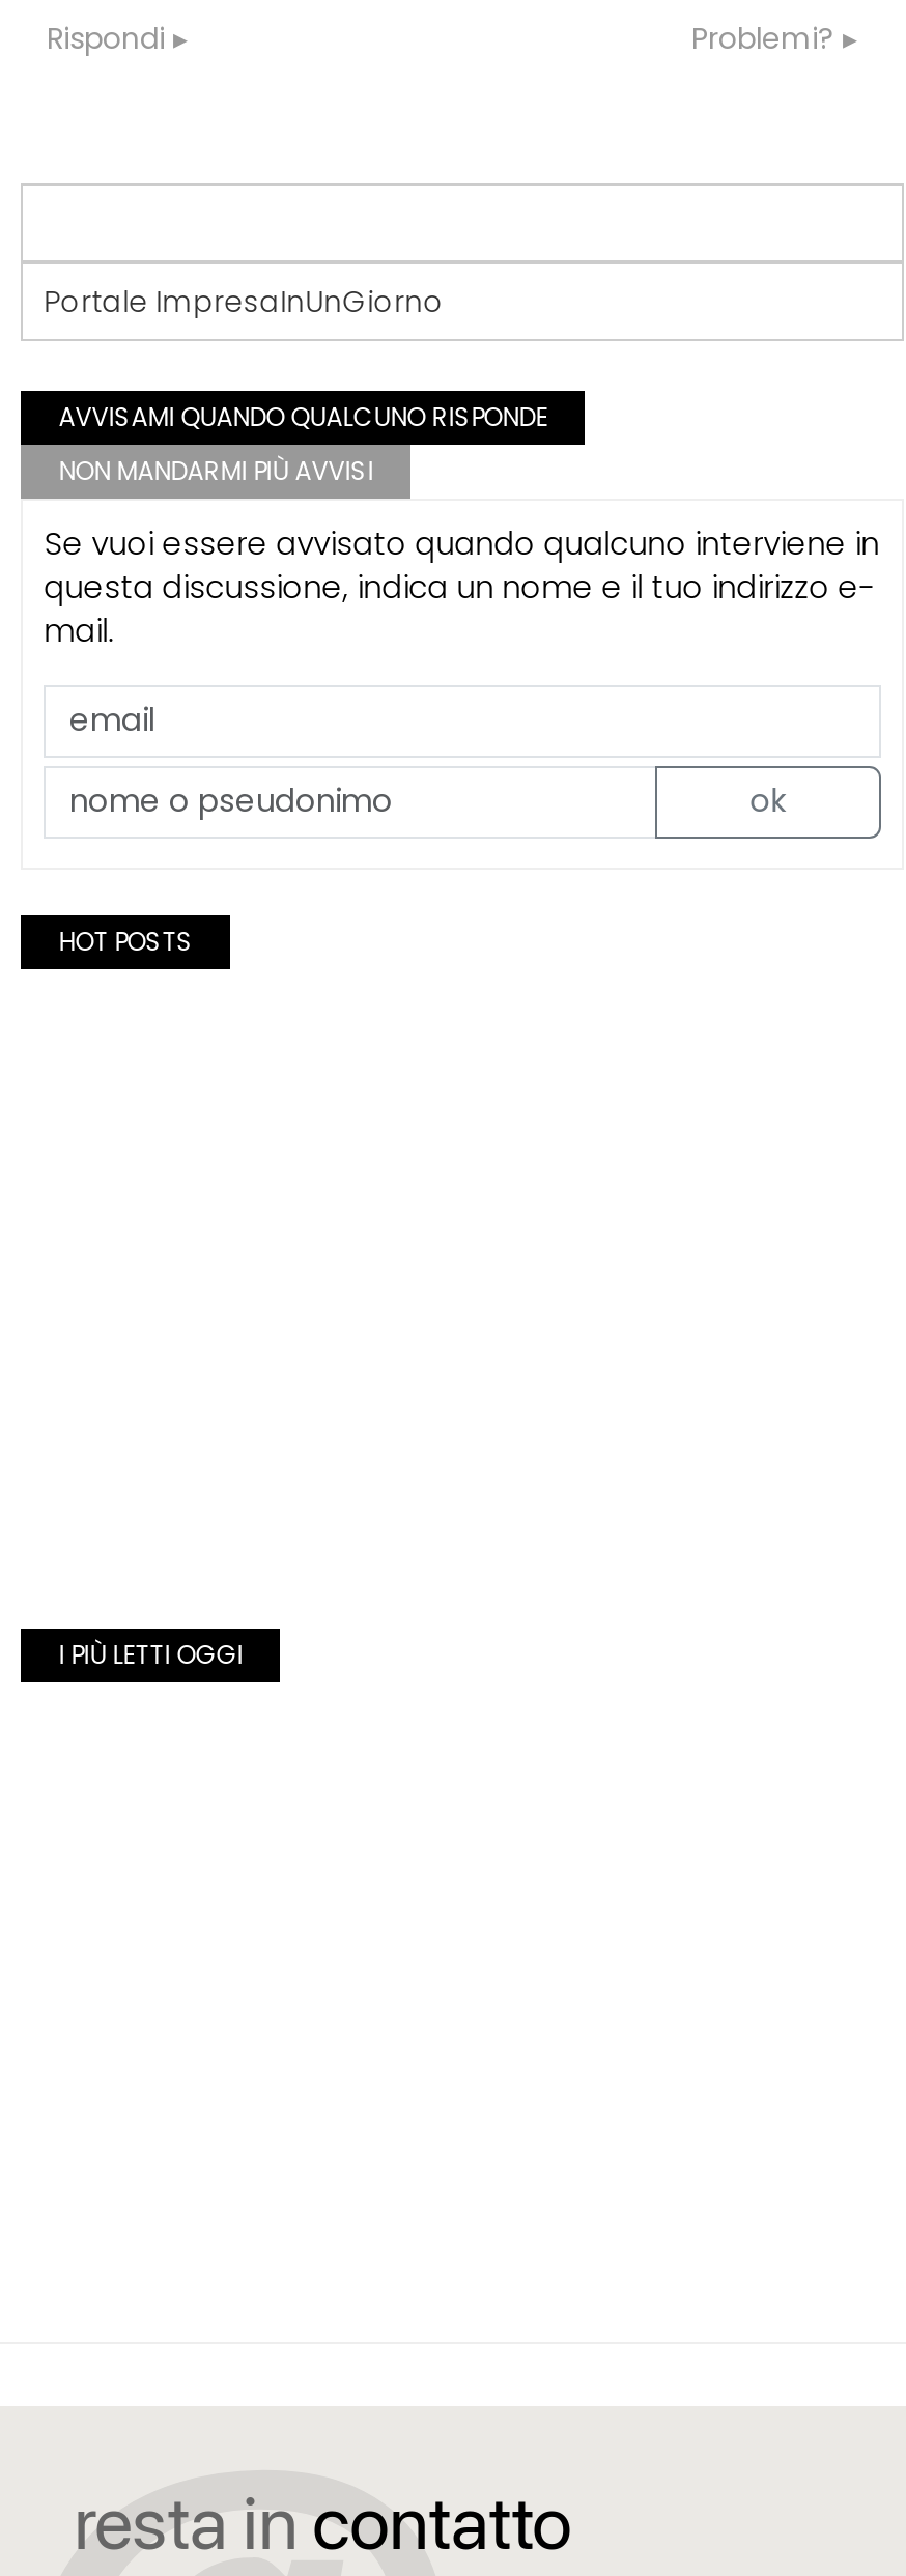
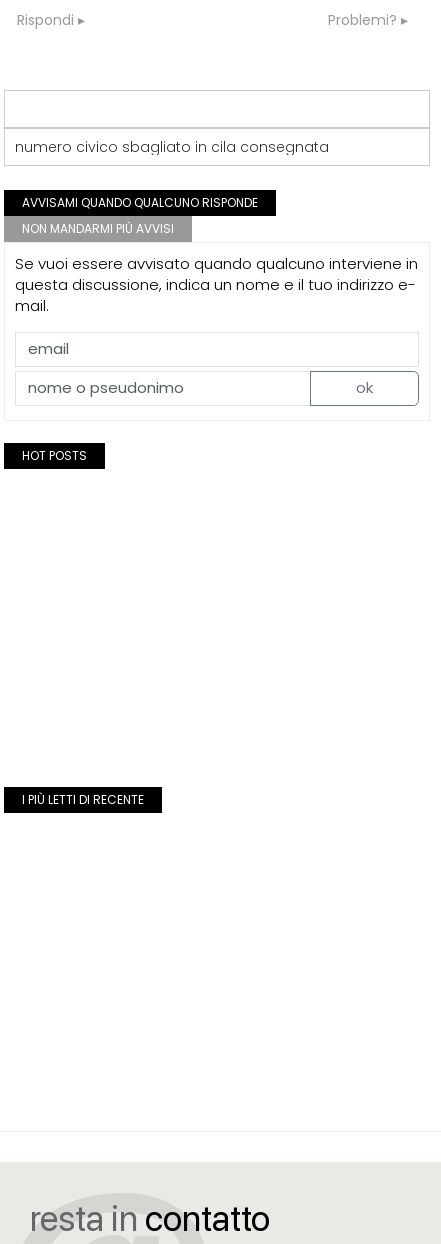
- Portale ImpresaInUnGiorno
+ numero civico sbagliato in cila consegnata

- I PIÙ LETTI OGGI
+ I PIÙ LETTI DI RECENTE
